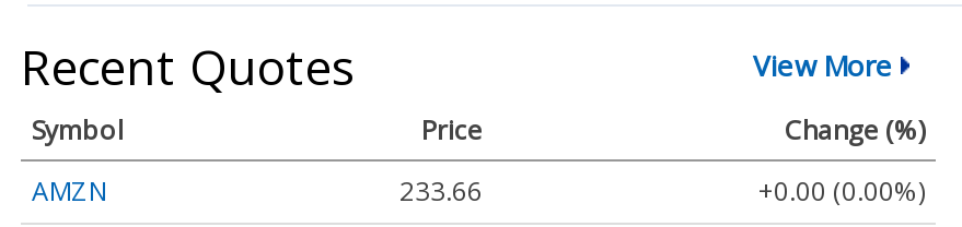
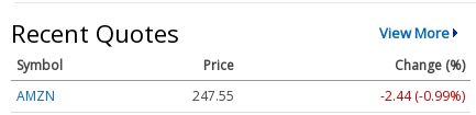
- 233.66
+ 247.55

- +0.00 (0.00%)
+ -2.44 (-0.99%)
